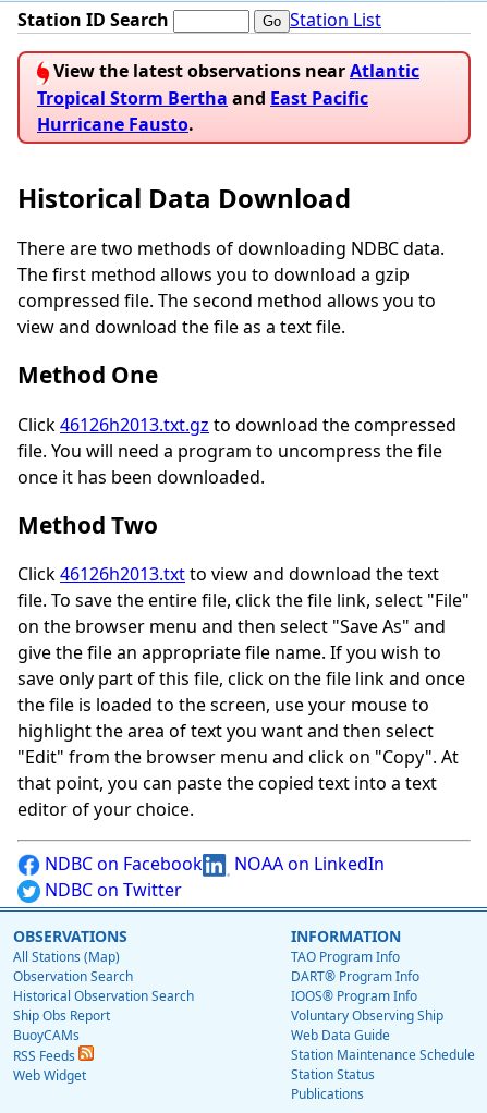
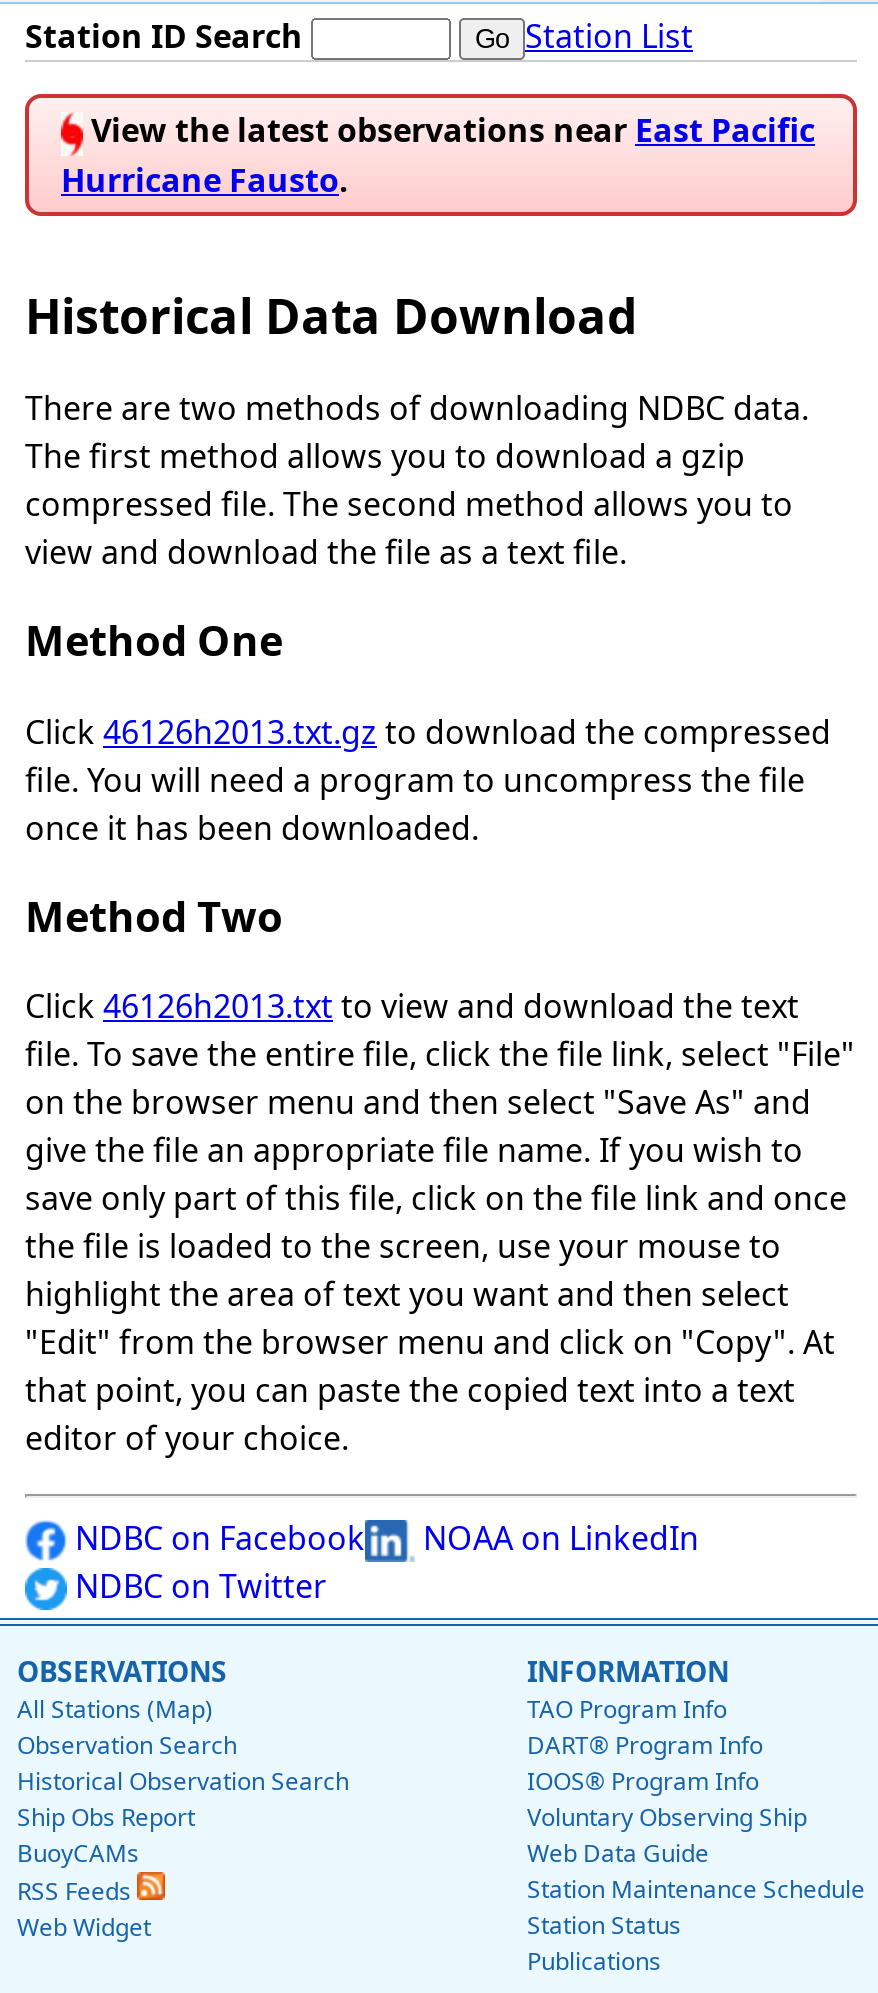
- View the latest observations near Atlantic
- Tropical Storm Bertha and East Pacific
+ View the latest observations near East Pacific
